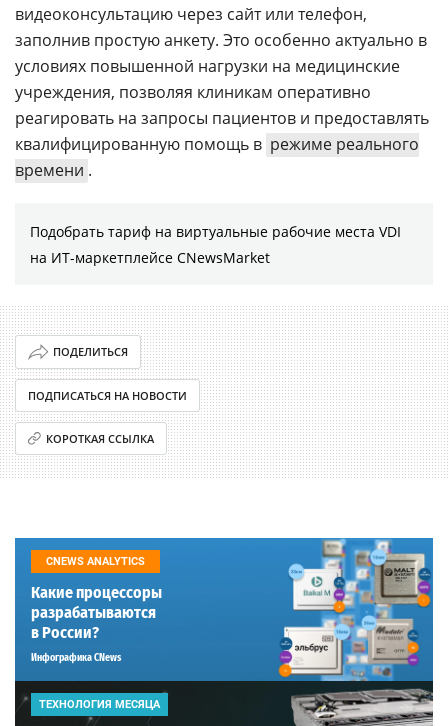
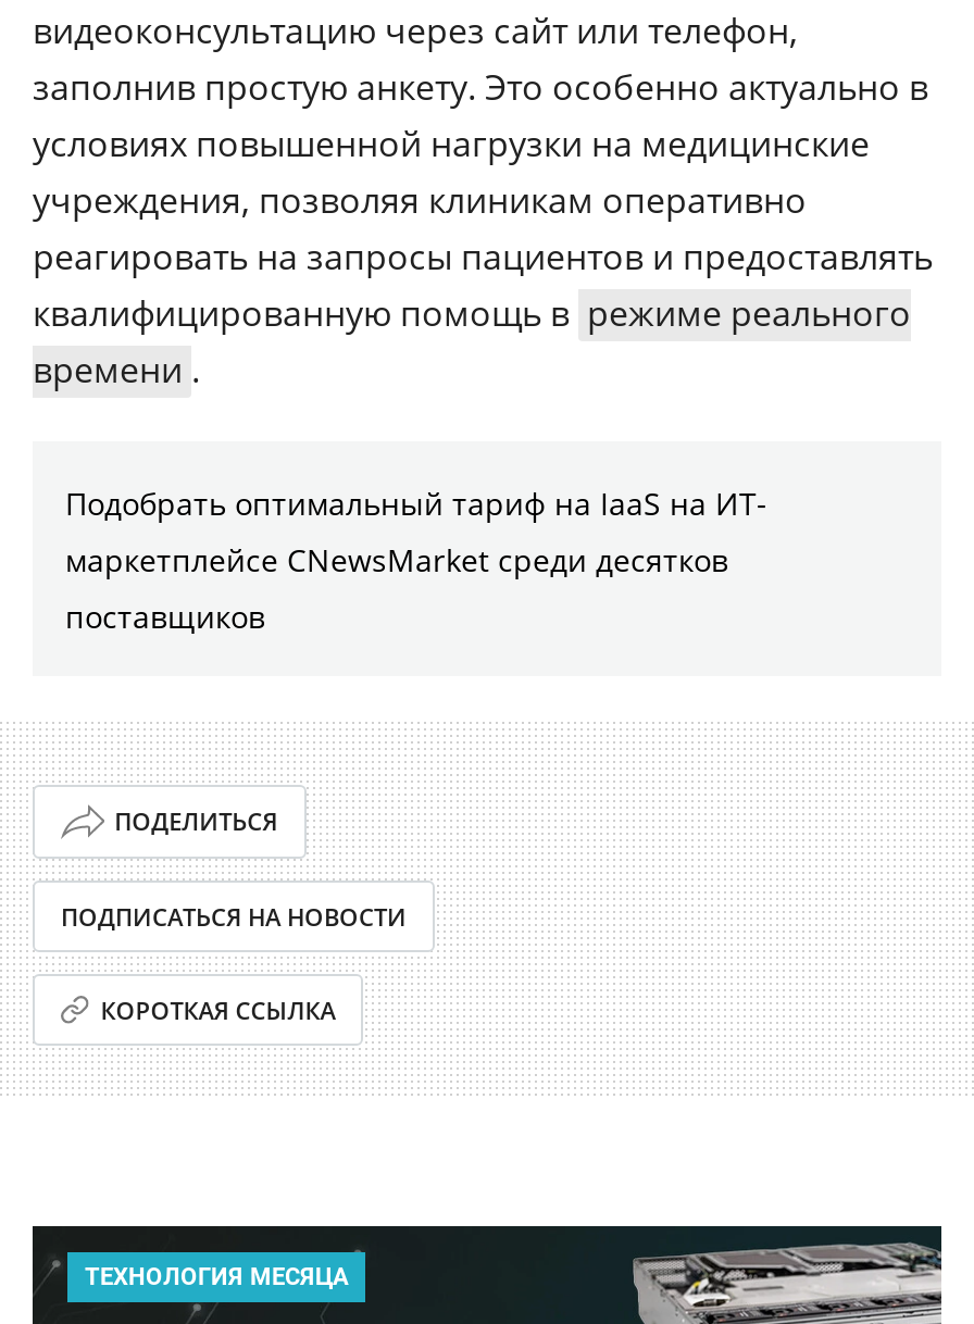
- Подобрать тариф на виртуальные рабочие места VDI
- на ИТ-маркетплейсе CNewsMarket
+ Подобрать оптимальный тариф на IaaS на ИТ-
+ маркетплейсе CNewsMarket среди десятков
+ поставщиков

moved down: ПОДЕЛИТЬСЯ | ПОДПИСАТЬСЯ НА НОВОСТИ | КОРОТКАЯ ССЫЛКА

- [image]
- CNEWS ANALYTICS
- Какие процессоры
- разрабатываются
- в России?
- Инфографика CNews
